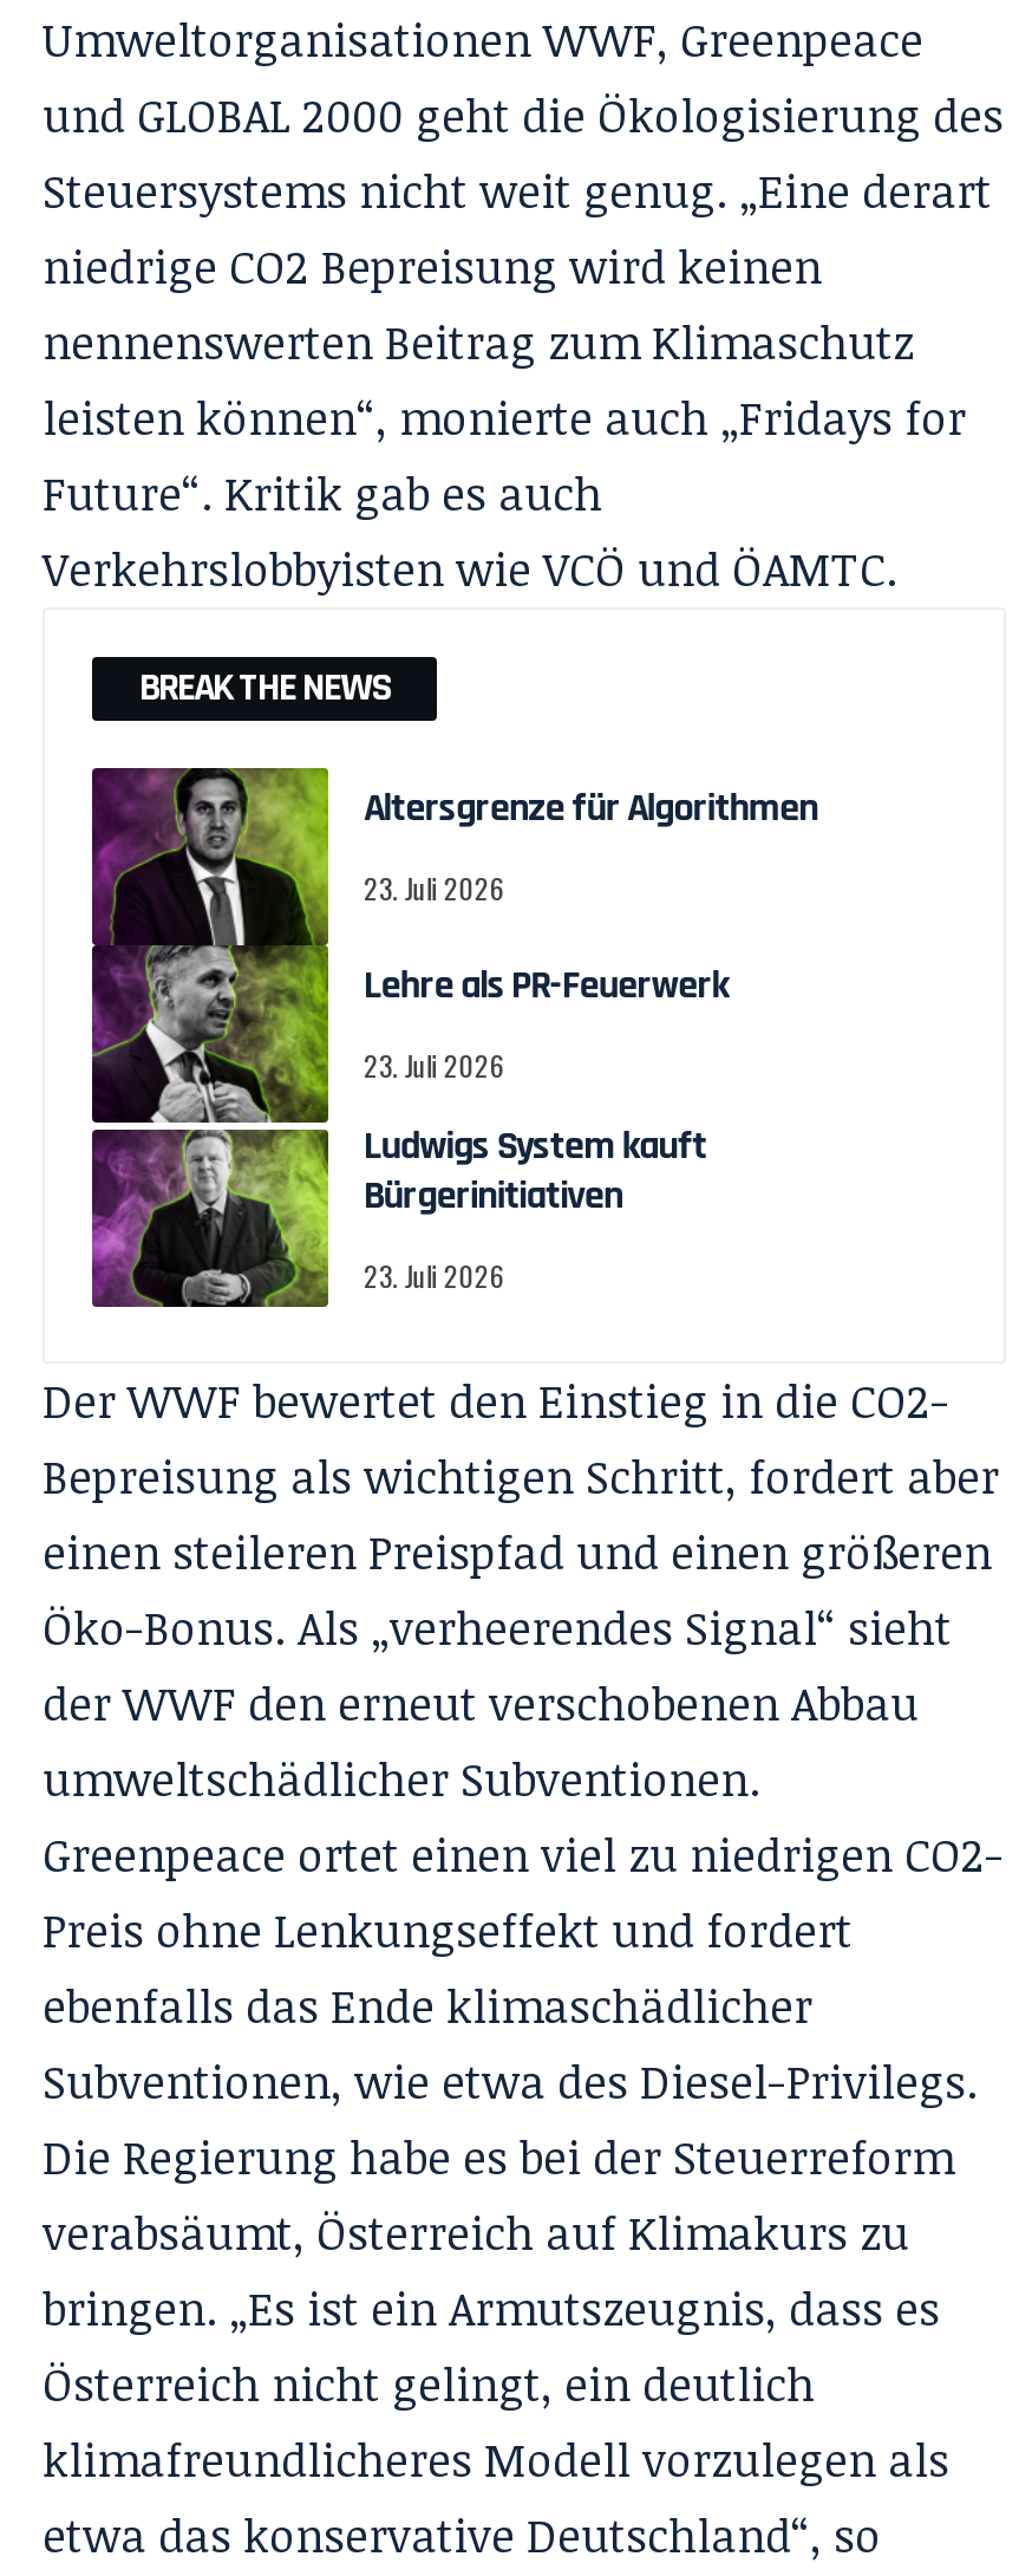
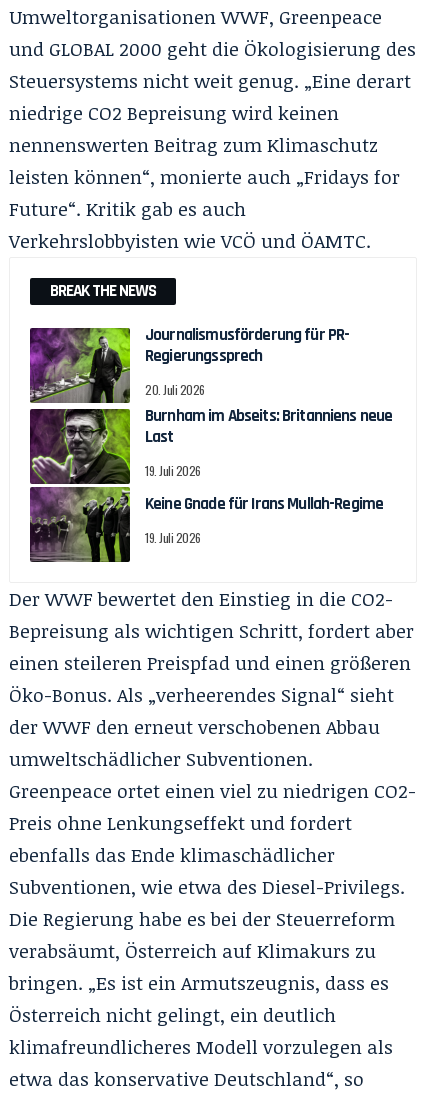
- [image]
- Altersgrenze für Algorithmen
- 23. Juli 2026
- Lehre als PR-Feuerwerk
- 23. Juli 2026
- Ludwigs System kauft
- Bürgerinitiativen
- 23. Juli 2026
+ [image]
+ Journalismusförderung für PR-
+ Regierungssprech
+ 20. Juli 2026
+ Burnham im Abseits: Britanniens neue
+ Last
+ 19. Juli 2026
+ Keine Gnade für Irans Mullah-Regime
+ 19. Juli 2026
